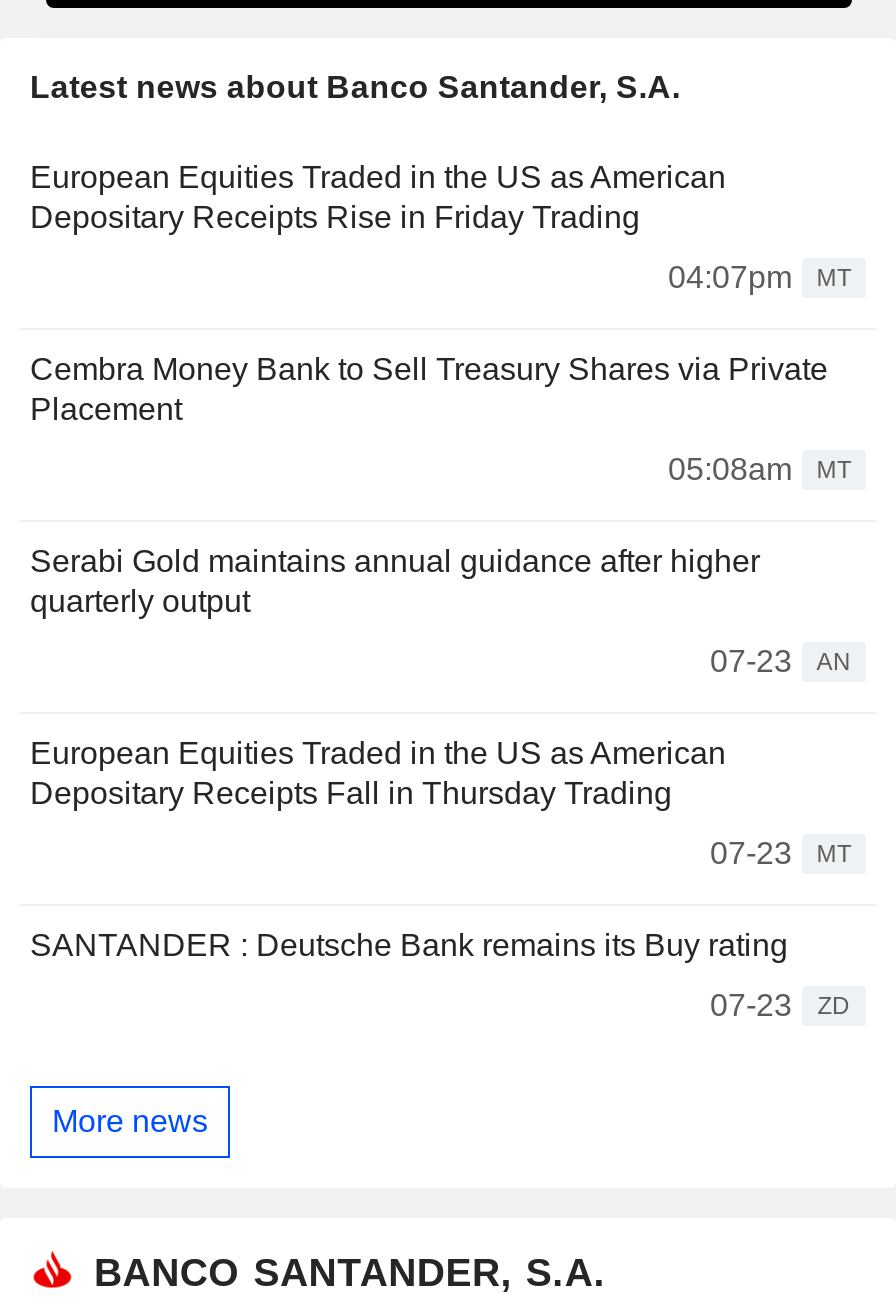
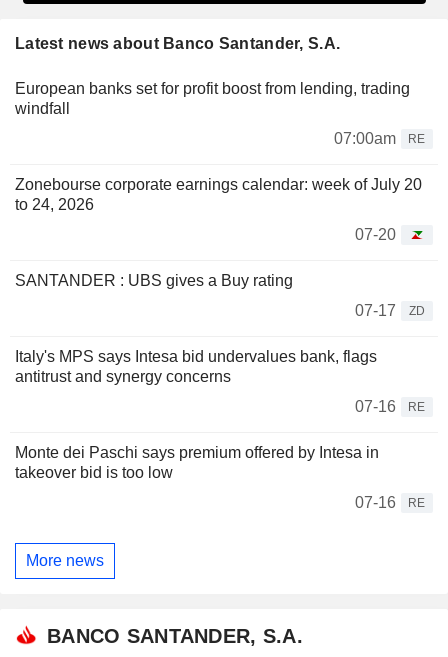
- European Equities Traded in the US as American
- Depositary Receipts Rise in Friday Trading
- 04:07pm
- MT
- Cembra Money Bank to Sell Treasury Shares via Private
- Placement
- 05:08am
- MT
- Serabi Gold maintains annual guidance after higher
- quarterly output
- 07-23
- AN
- European Equities Traded in the US as American
- Depositary Receipts Fall in Thursday Trading
- 07-23
- MT
- SANTANDER : Deutsche Bank remains its Buy rating
- 07-23
+ European banks set for profit boost from lending, trading
+ windfall
+ 07:00am
+ RE
+ Zonebourse corporate earnings calendar: week of July 20
+ to 24, 2026
+ 07-20
+ SANTANDER : UBS gives a Buy rating
+ 07-17

moved up: ZD

+ Italy's MPS says Intesa bid undervalues bank, flags
+ antitrust and synergy concerns
+ 07-16
+ RE
+ Monte dei Paschi says premium offered by Intesa in
+ takeover bid is too low
+ 07-16
+ RE
